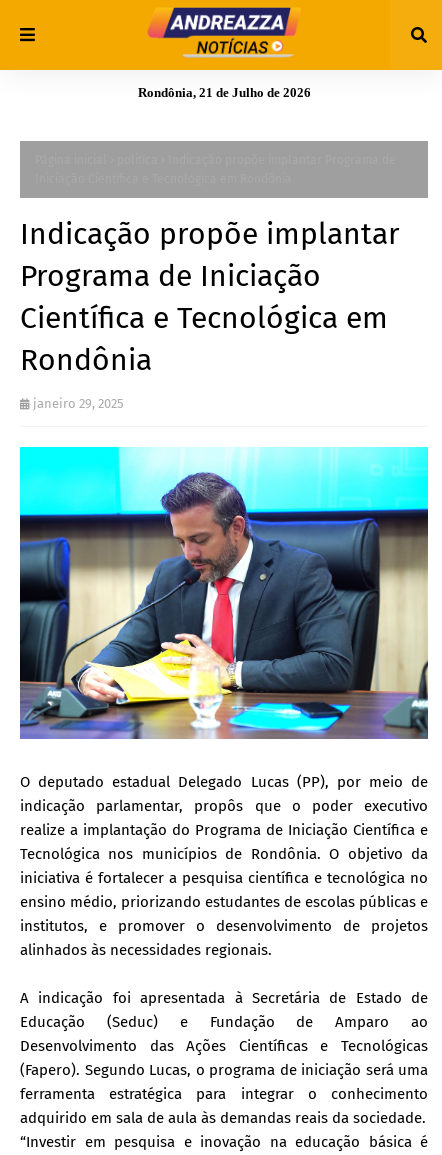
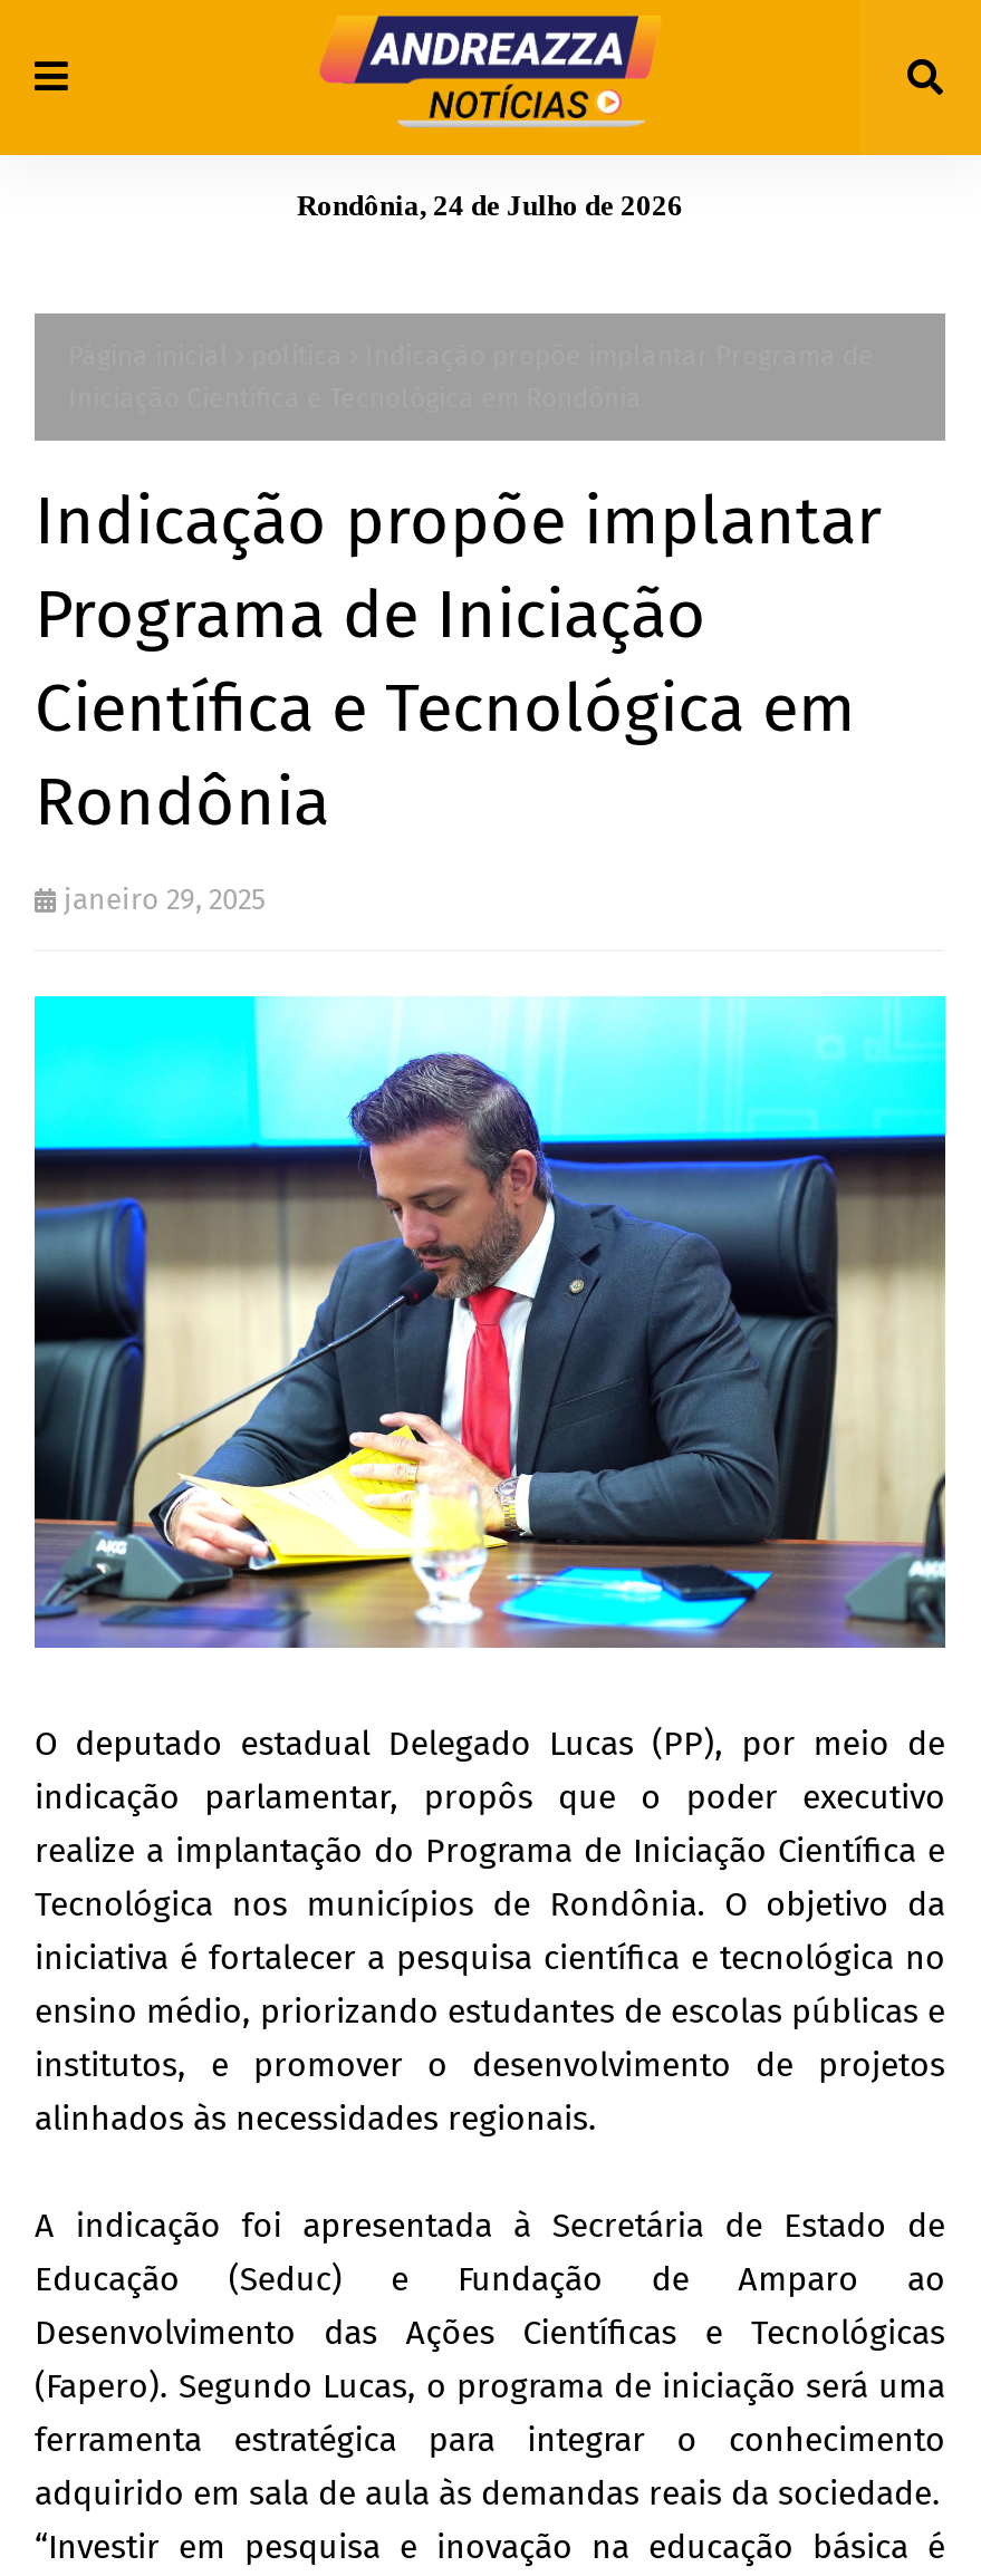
- Rondônia, 21 de Julho de 2026
+ Rondônia, 24 de Julho de 2026
